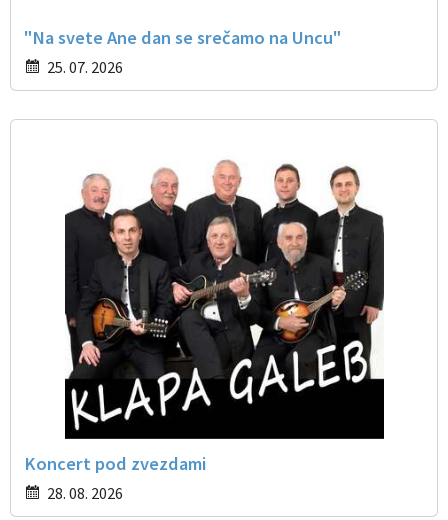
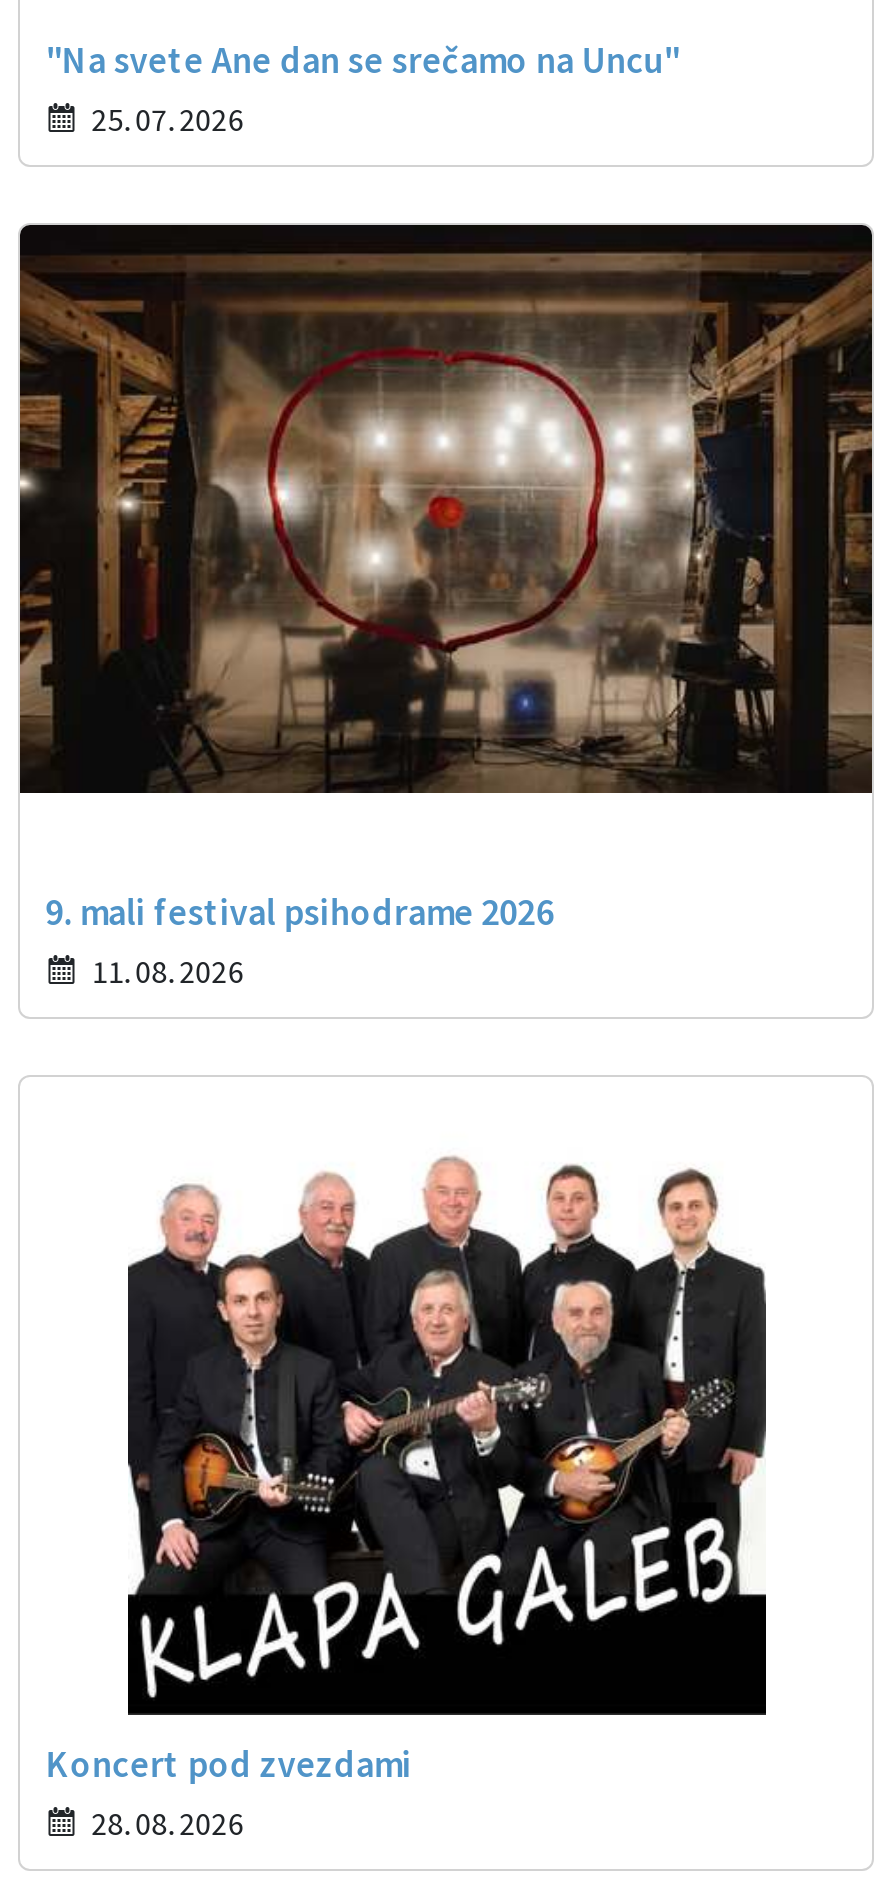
+ [image]

+ 9. mali festival psihodrame 2026
+ 11. 08. 2026
